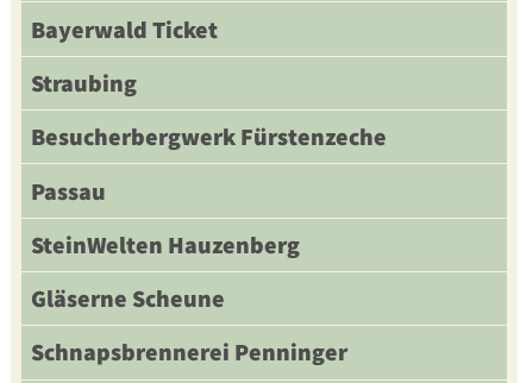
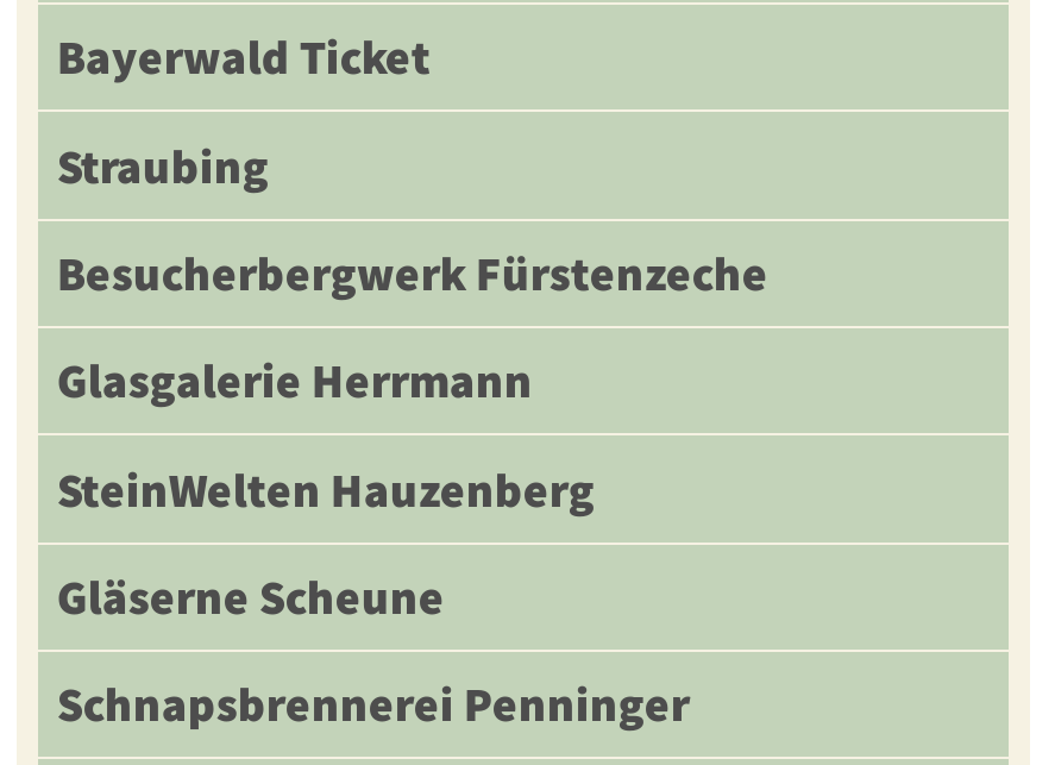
- Passau
+ Glasgalerie Herrmann
